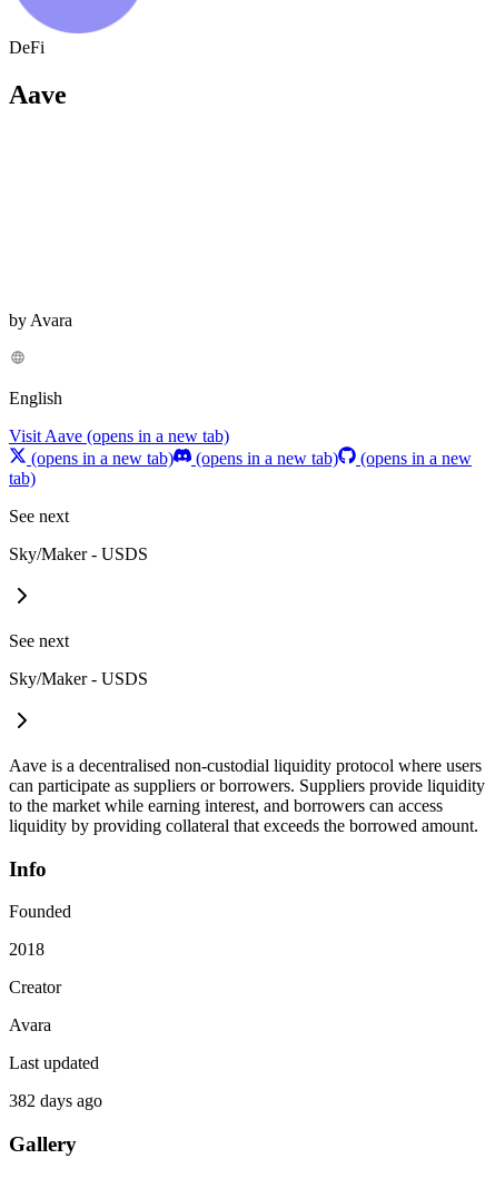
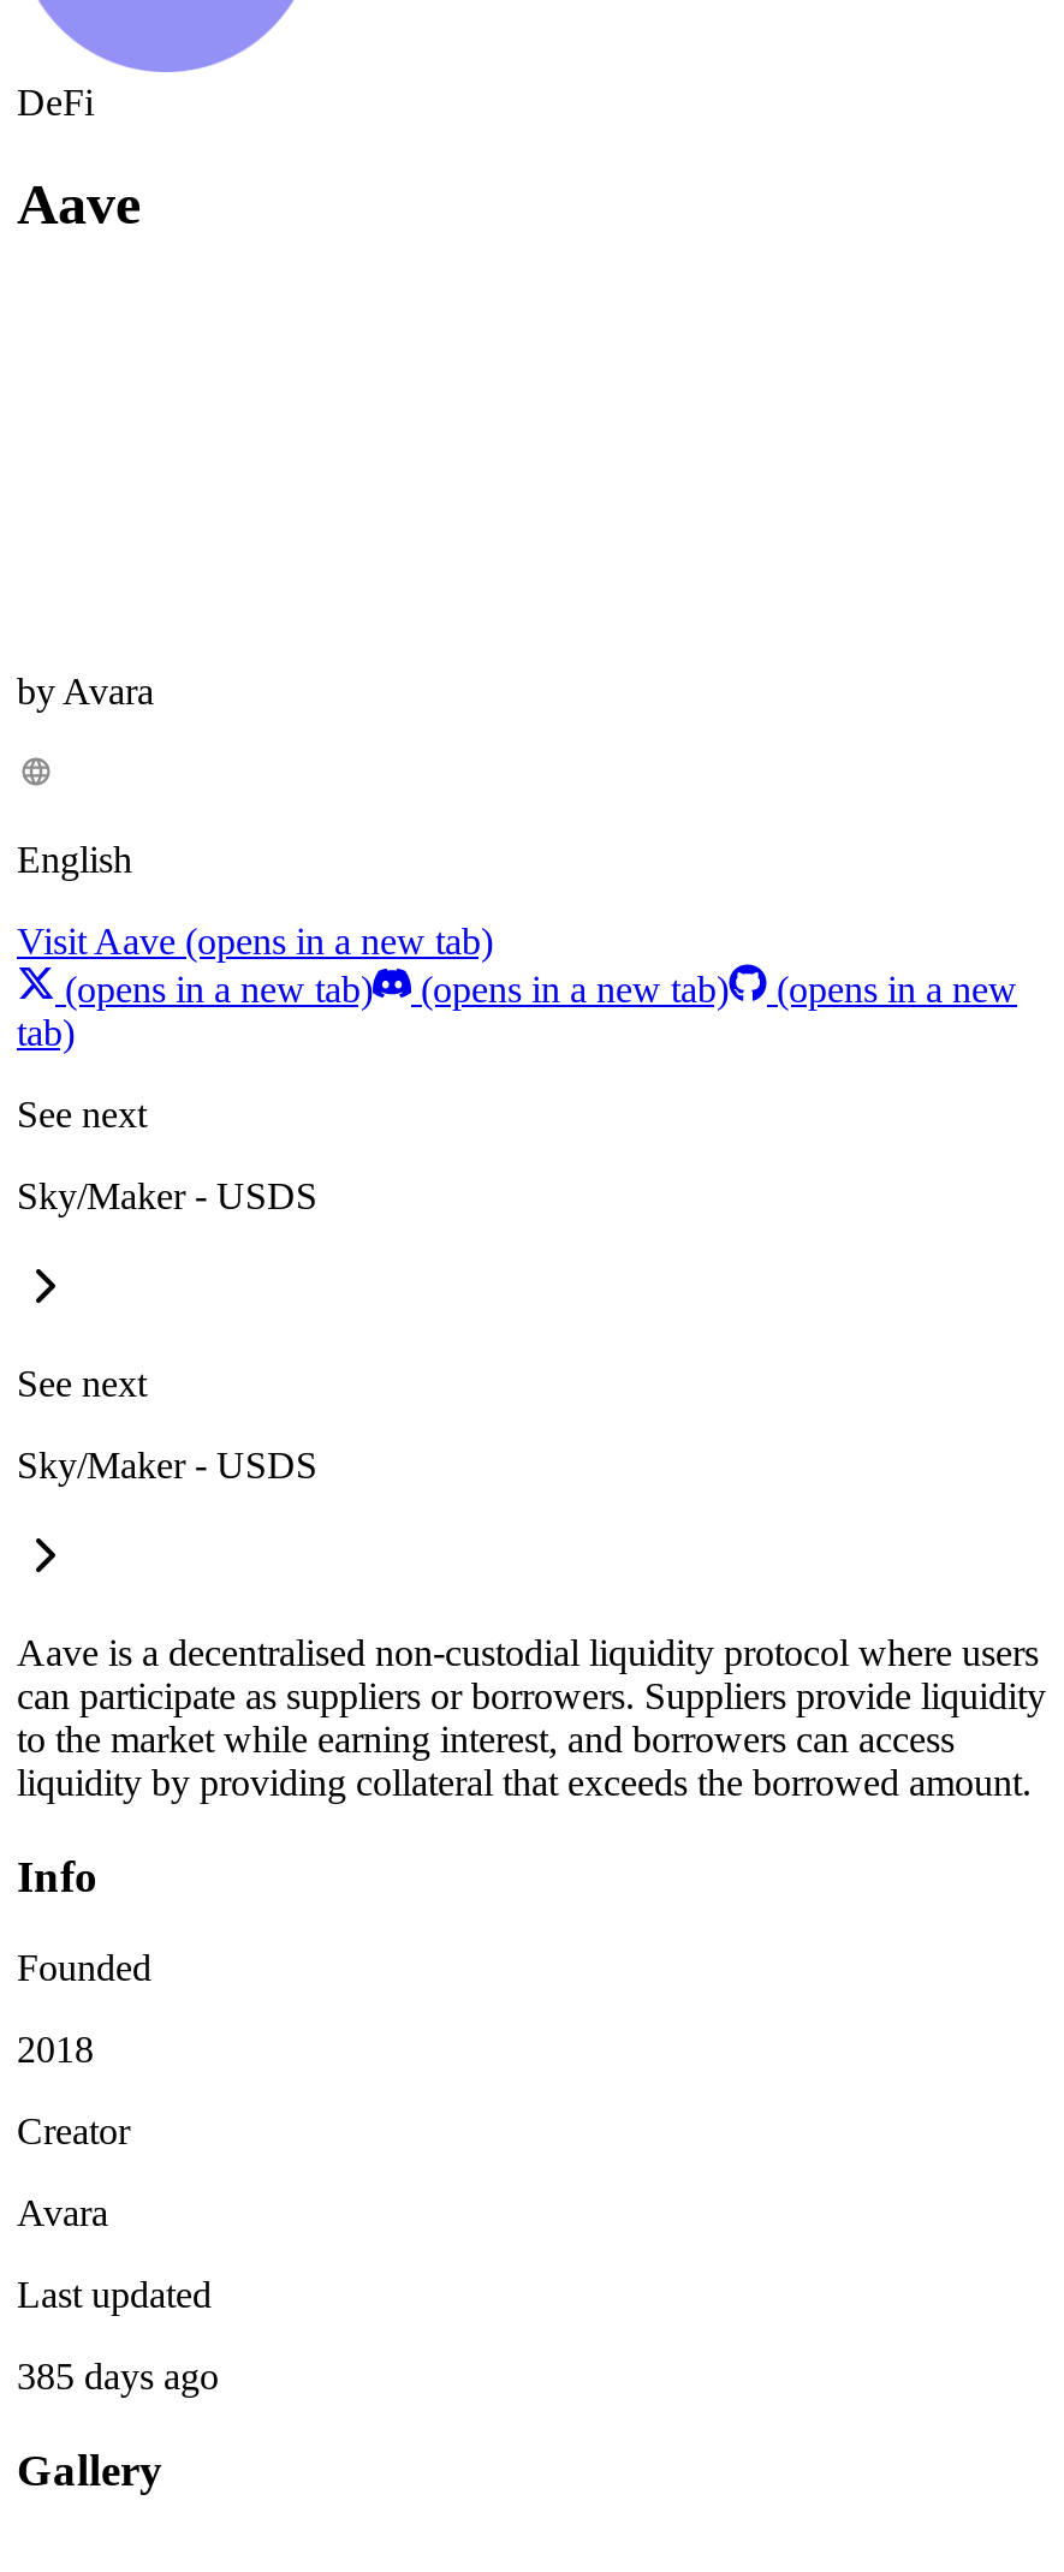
- 382 days ago
+ 385 days ago
